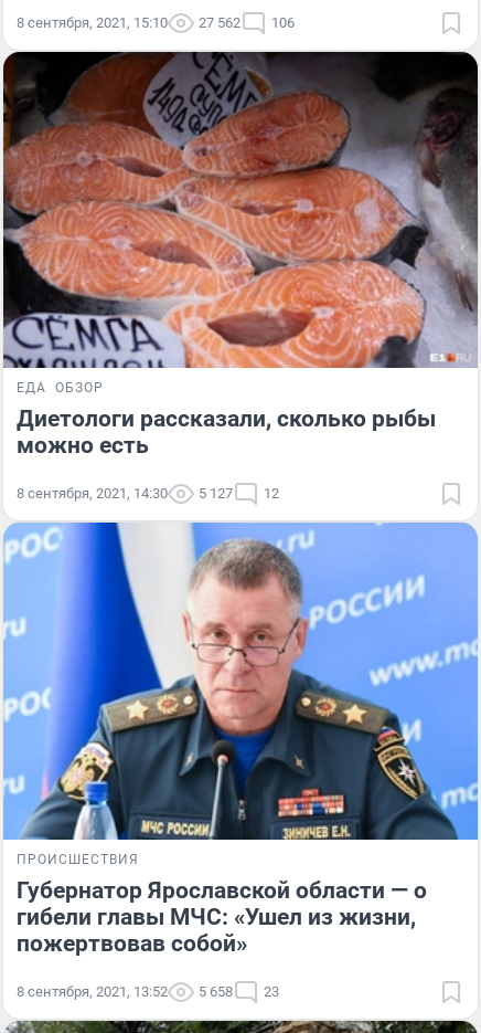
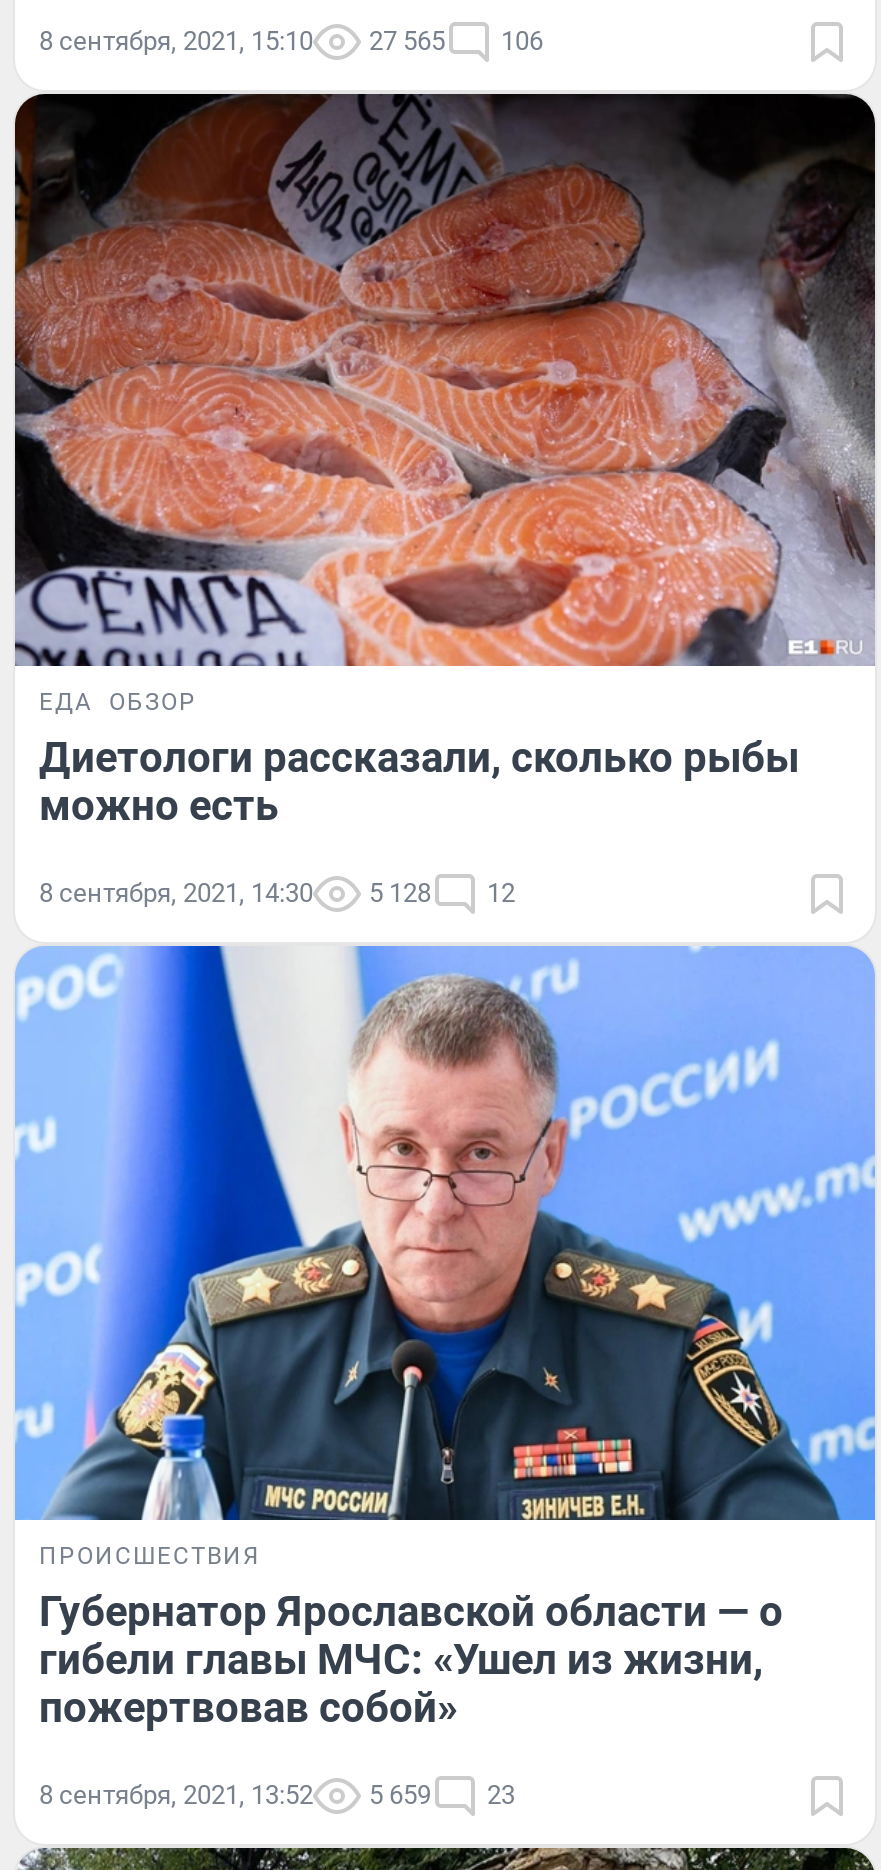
- 8 сентября, 2021, 15:10 27 562 106
+ 8 сентября, 2021, 15:10 27 565 106

- 8 сентября, 2021, 14:30 5 127 12
+ 8 сентября, 2021, 14:30 5 128 12

- 8 сентября, 2021, 13:52 5 658 23
+ 8 сентября, 2021, 13:52 5 659 23
